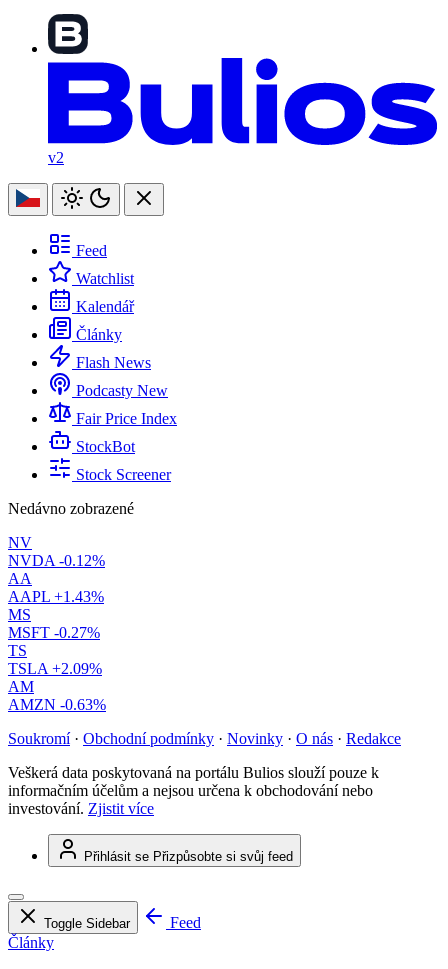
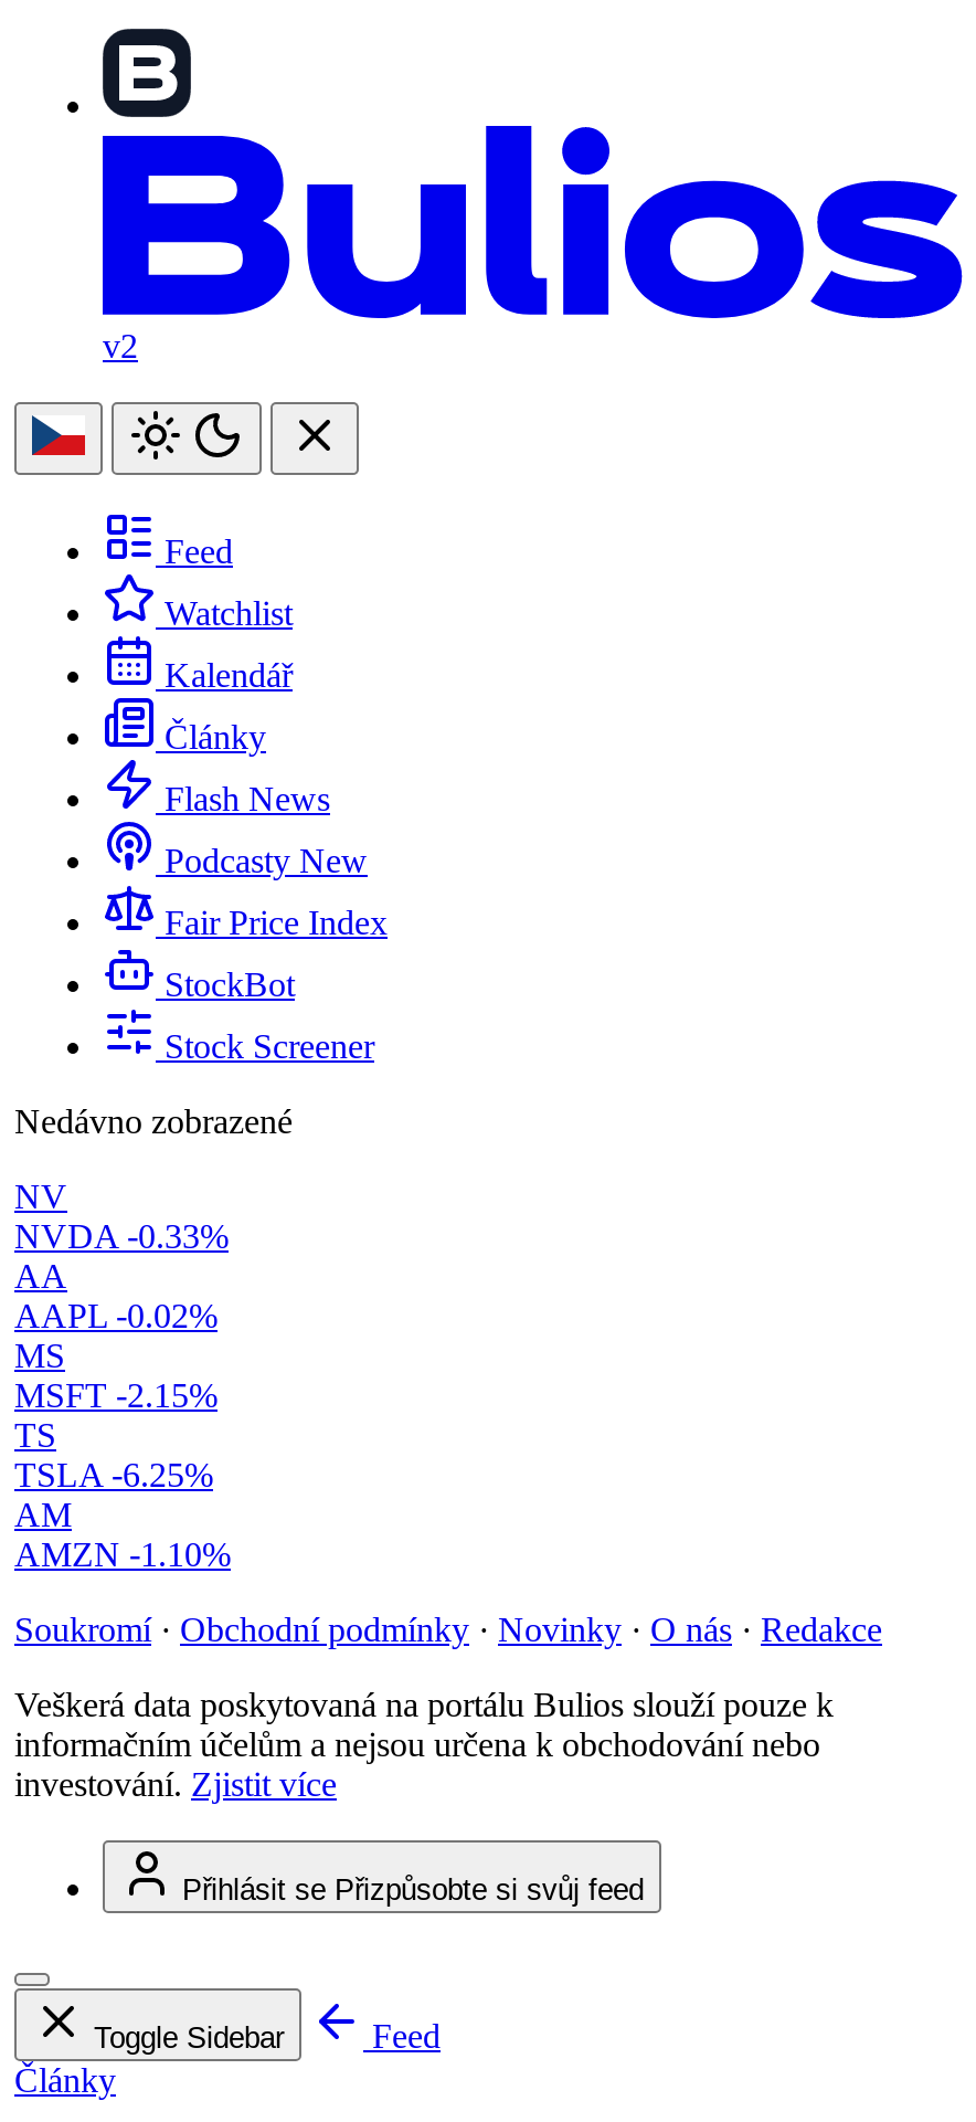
- NVDA -0.12%
+ NVDA -0.33%

- AAPL +1.43%
+ AAPL -0.02%

- MSFT -0.27%
+ MSFT -2.15%

- TSLA +2.09%
+ TSLA -6.25%

- AMZN -0.63%
+ AMZN -1.10%
